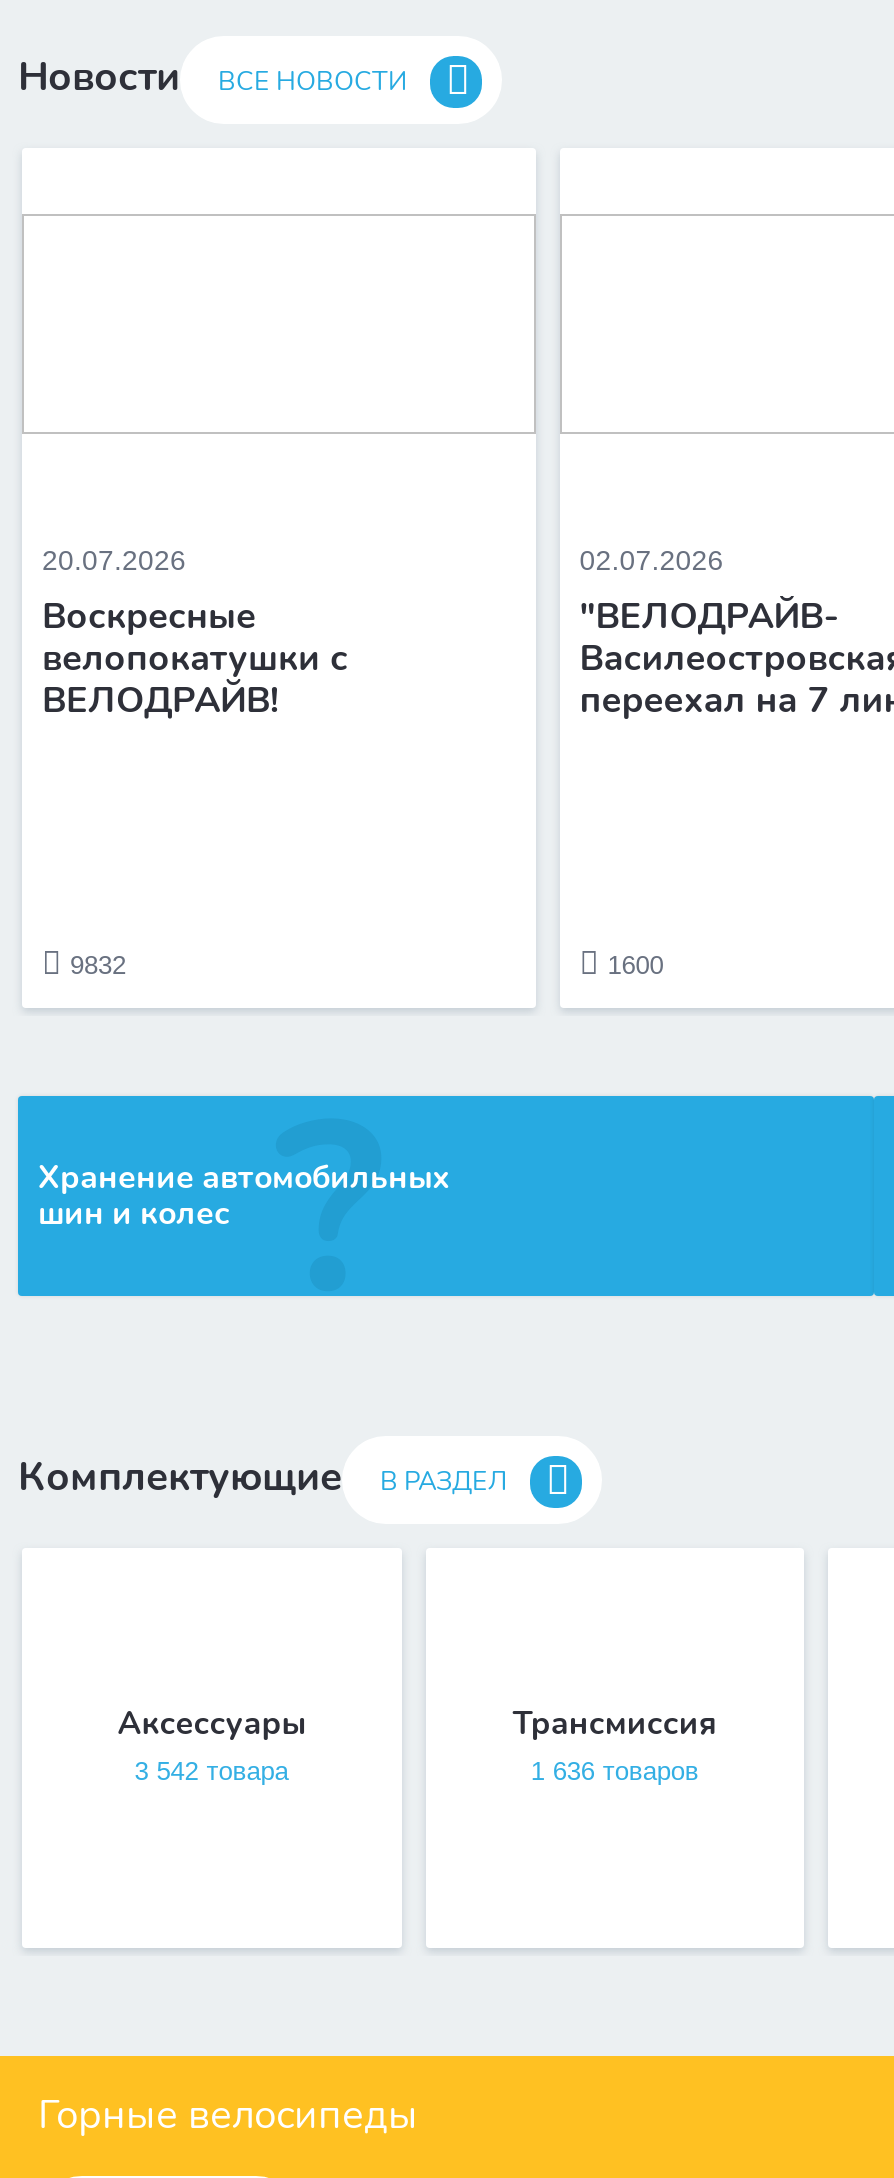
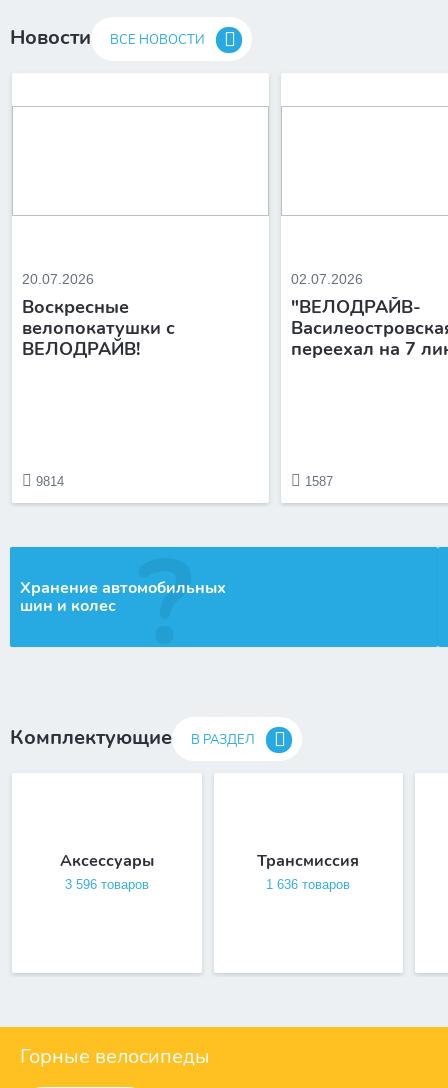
- 9832
+ 9814

- 1600
+ 1587

- 3 542 товара
+ 3 596 товаров
